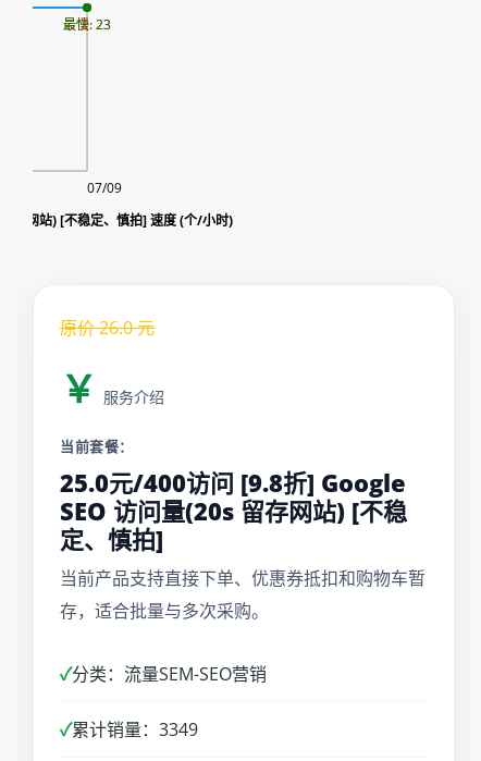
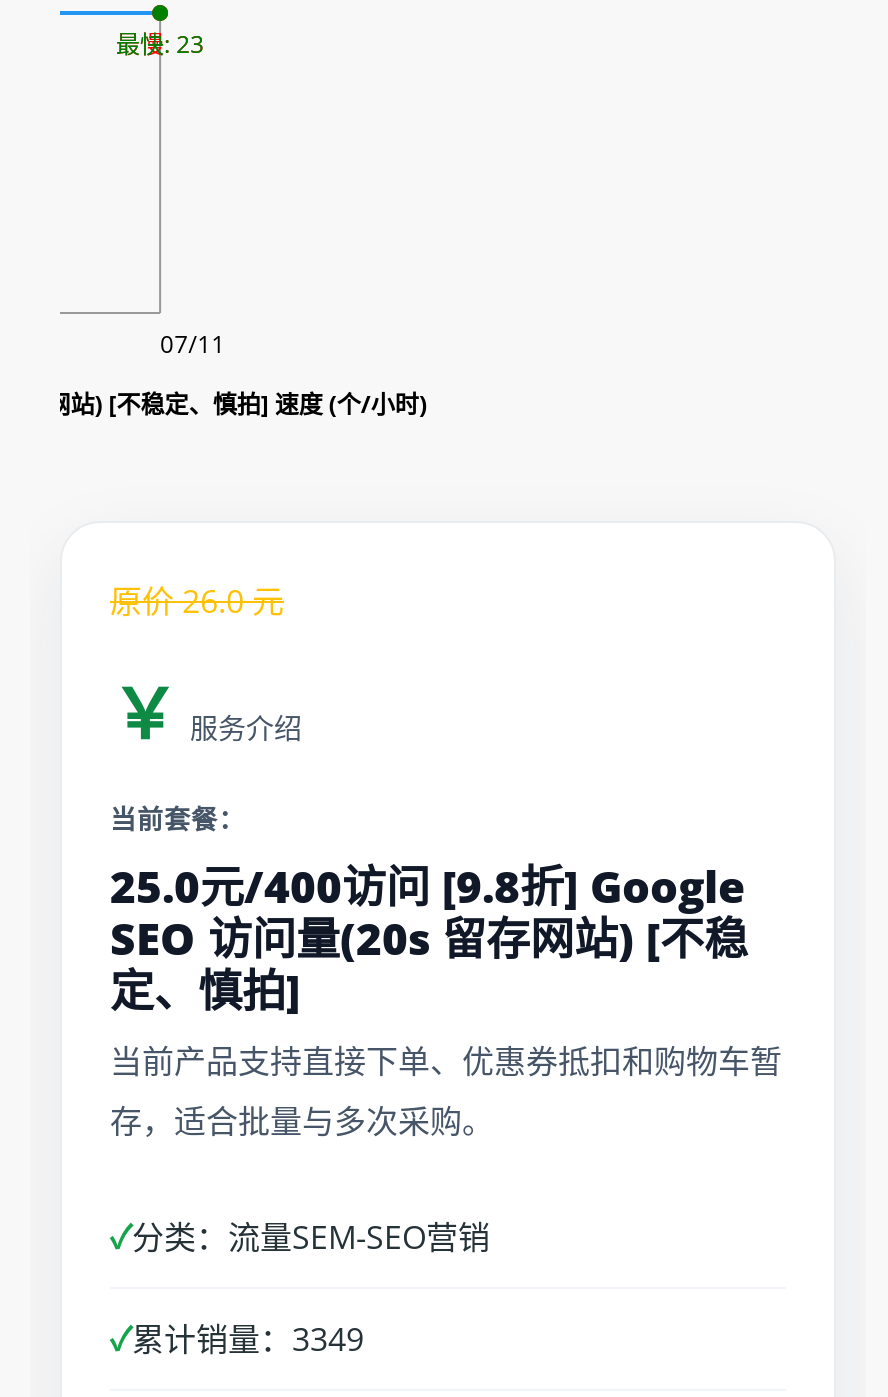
- 07/09
+ 07/11
